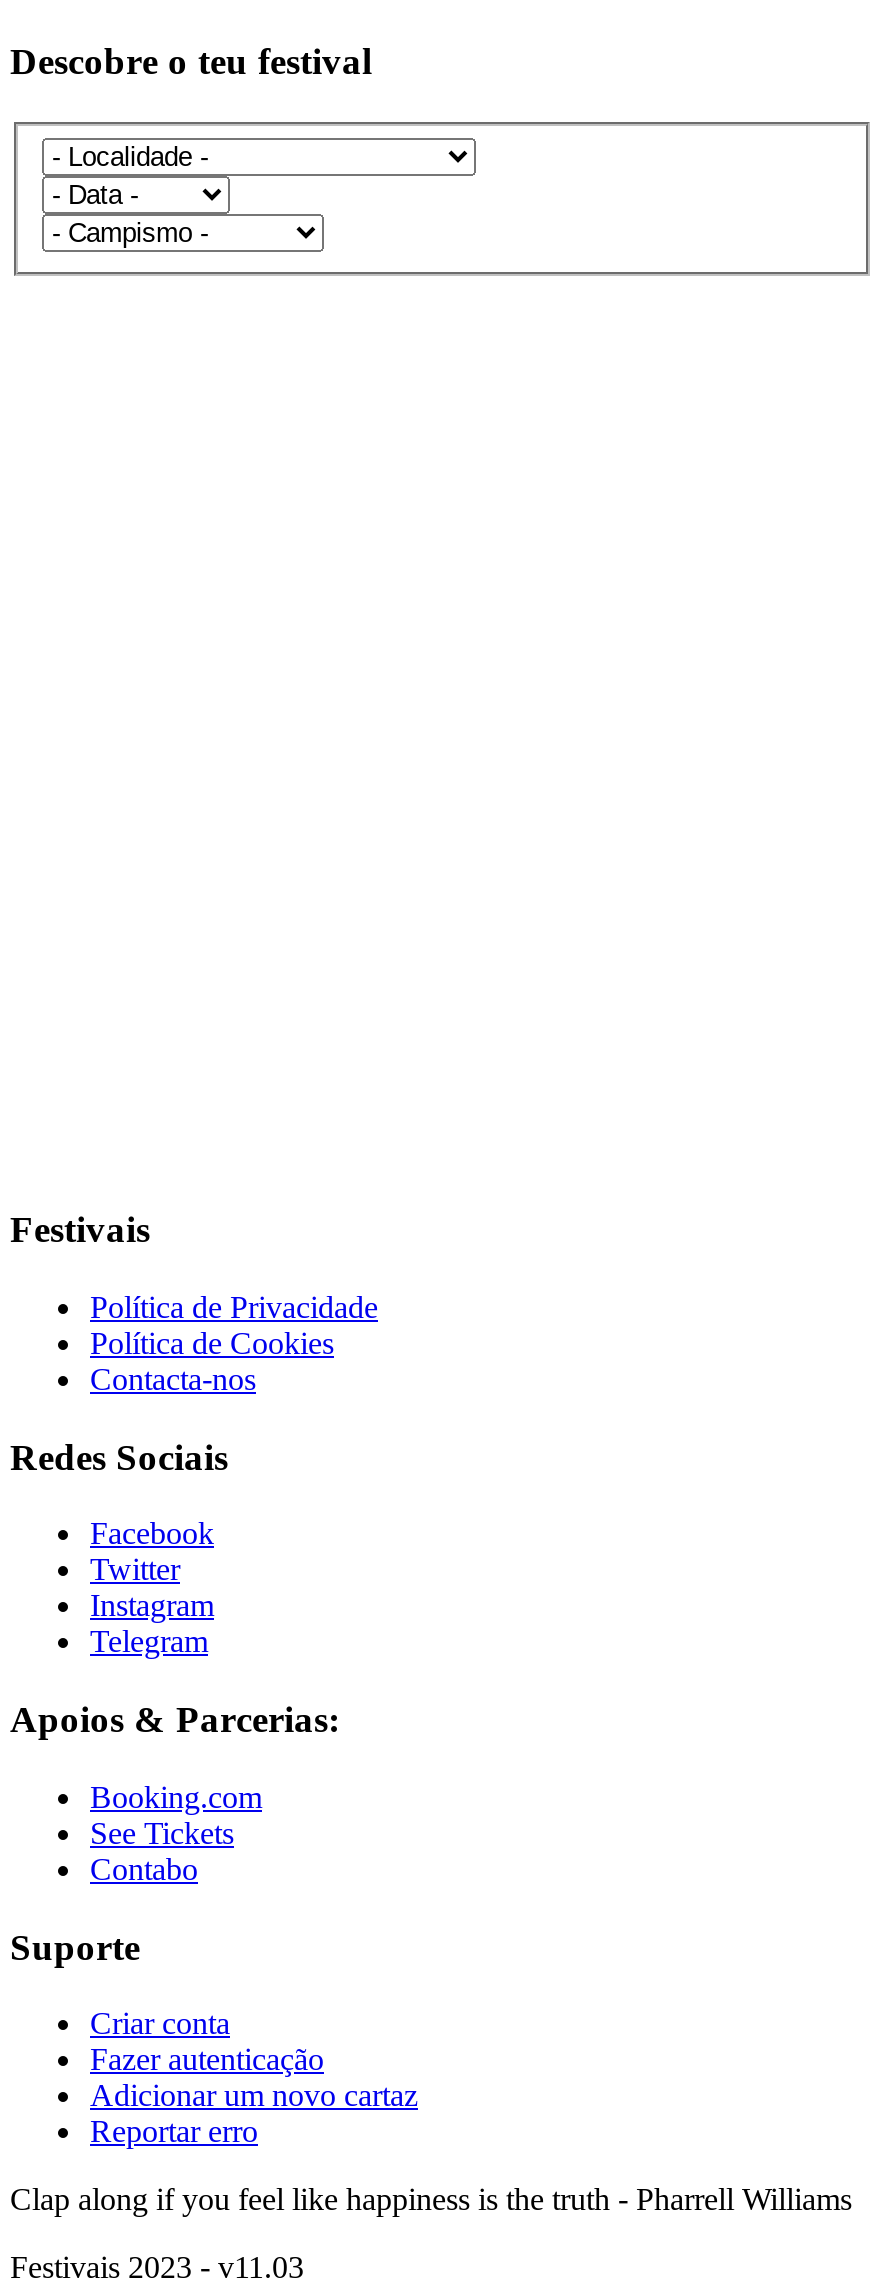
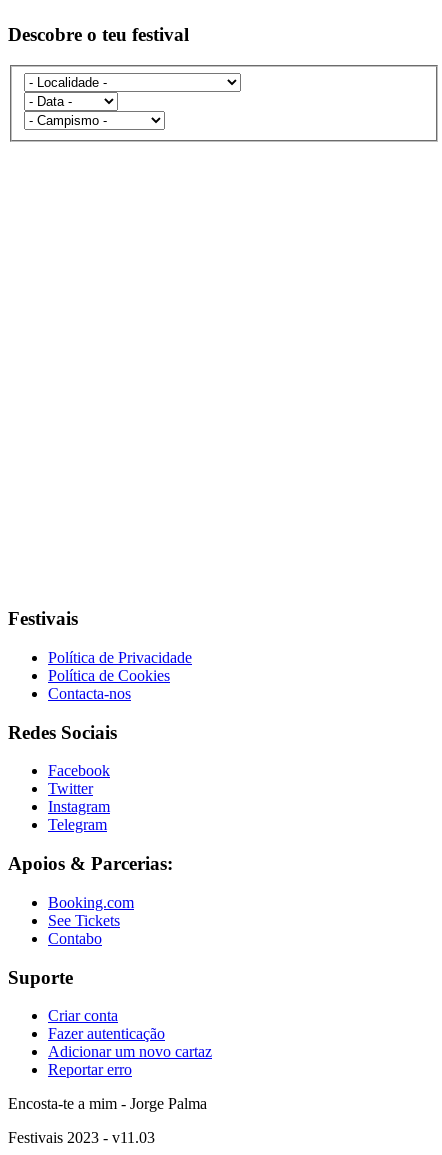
- Clap along if you feel like happiness is the truth - Pharrell Williams
+ Encosta-te a mim - Jorge Palma
